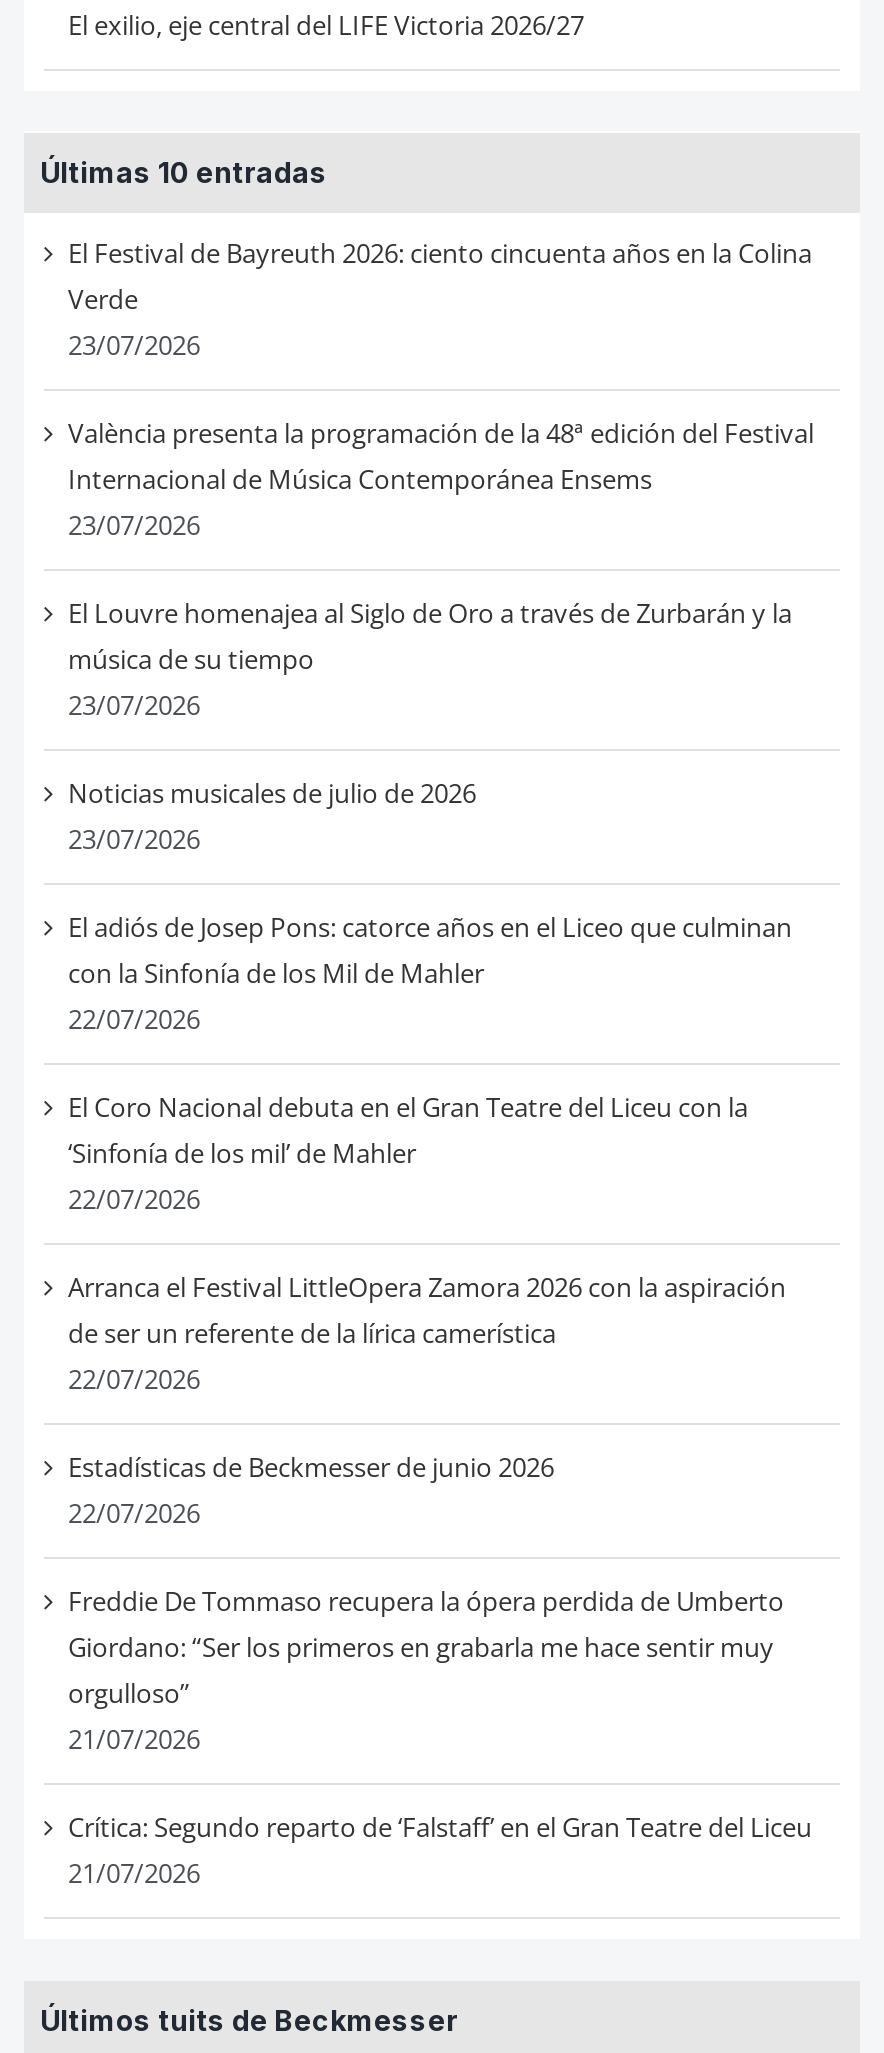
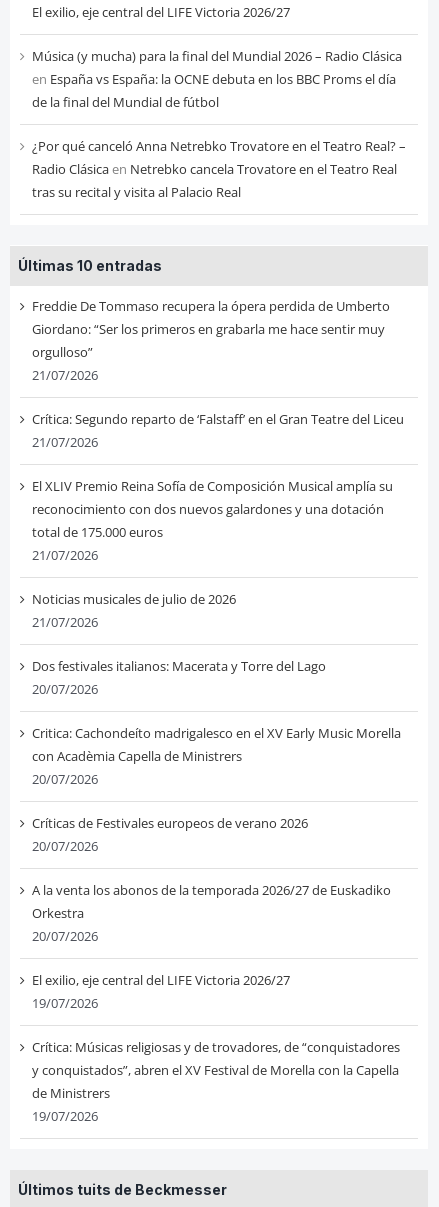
+ Música (y mucha) para la final del Mundial 2026 – Radio Clásica
+ en España vs España: la OCNE debuta en los BBC Proms el día
+ de la final del Mundial de fútbol
+ ¿Por qué canceló Anna Netrebko Trovatore en el Teatro Real? –
+ Radio Clásica en Netrebko cancela Trovatore en el Teatro Real
+ tras su recital y visita al Palacio Real

- El Festival de Bayreuth 2026: ciento cincuenta años en la Colina
- Verde
- 23/07/2026
- València presenta la programación de la 48ª edición del Festival
- Internacional de Música Contemporánea Ensems
- 23/07/2026
- El Louvre homenajea al Siglo de Oro a través de Zurbarán y la
- música de su tiempo
- 23/07/2026
- 23/07/2026
- El adiós de Josep Pons: catorce años en el Liceo que culminan
- con la Sinfonía de los Mil de Mahler
- 22/07/2026
- El Coro Nacional debuta en el Gran Teatre del Liceu con la
- ‘Sinfonía de los mil’ de Mahler
- 22/07/2026
- Arranca el Festival LittleOpera Zamora 2026 con la aspiración
- de ser un referente de la lírica camerística
- 22/07/2026
- Estadísticas de Beckmesser de junio 2026
- 22/07/2026

moved down: Noticias musicales de julio de 2026

moved up: Freddie De Tommaso recupera la ópera perdida de Umberto | Giordano: “Ser los primeros en grabarla me hace sentir muy | orgulloso” | 21/07/2026 | Crítica: Segundo reparto de ‘Falstaff’ en el Gran Teatre del Liceu | 21/07/2026

+ El XLIV Premio Reina Sofía de Composición Musical amplía su
+ reconocimiento con dos nuevos galardones y una dotación
+ total de 175.000 euros
+ 21/07/2026
+ 21/07/2026
+ Dos festivales italianos: Macerata y Torre del Lago
+ 20/07/2026
+ Critica: Cachondeíto madrigalesco en el XV Early Music Morella
+ con Acadèmia Capella de Ministrers
+ 20/07/2026
+ Críticas de Festivales europeos de verano 2026
+ 20/07/2026
+ A la venta los abonos de la temporada 2026/27 de Euskadiko
+ Orkestra
+ 20/07/2026
+ El exilio, eje central del LIFE Victoria 2026/27
+ 19/07/2026
+ Crítica: Músicas religiosas y de trovadores, de “conquistadores
+ y conquistados”, abren el XV Festival de Morella con la Capella
+ de Ministrers
+ 19/07/2026
